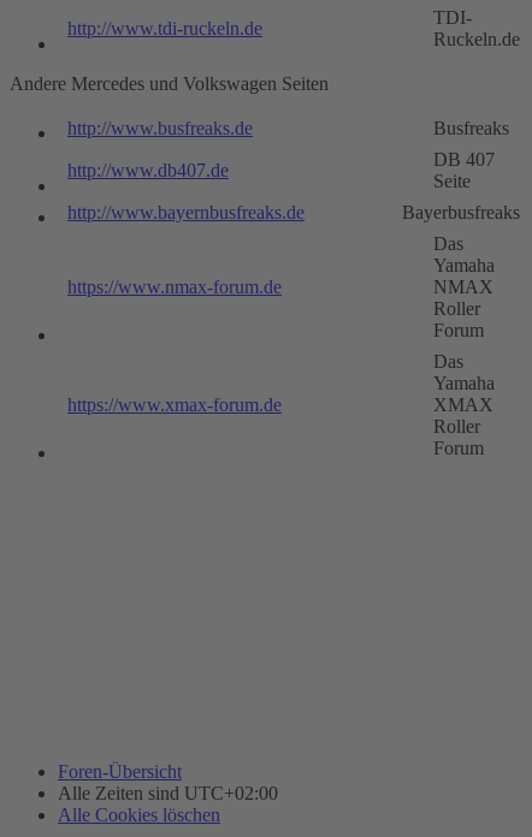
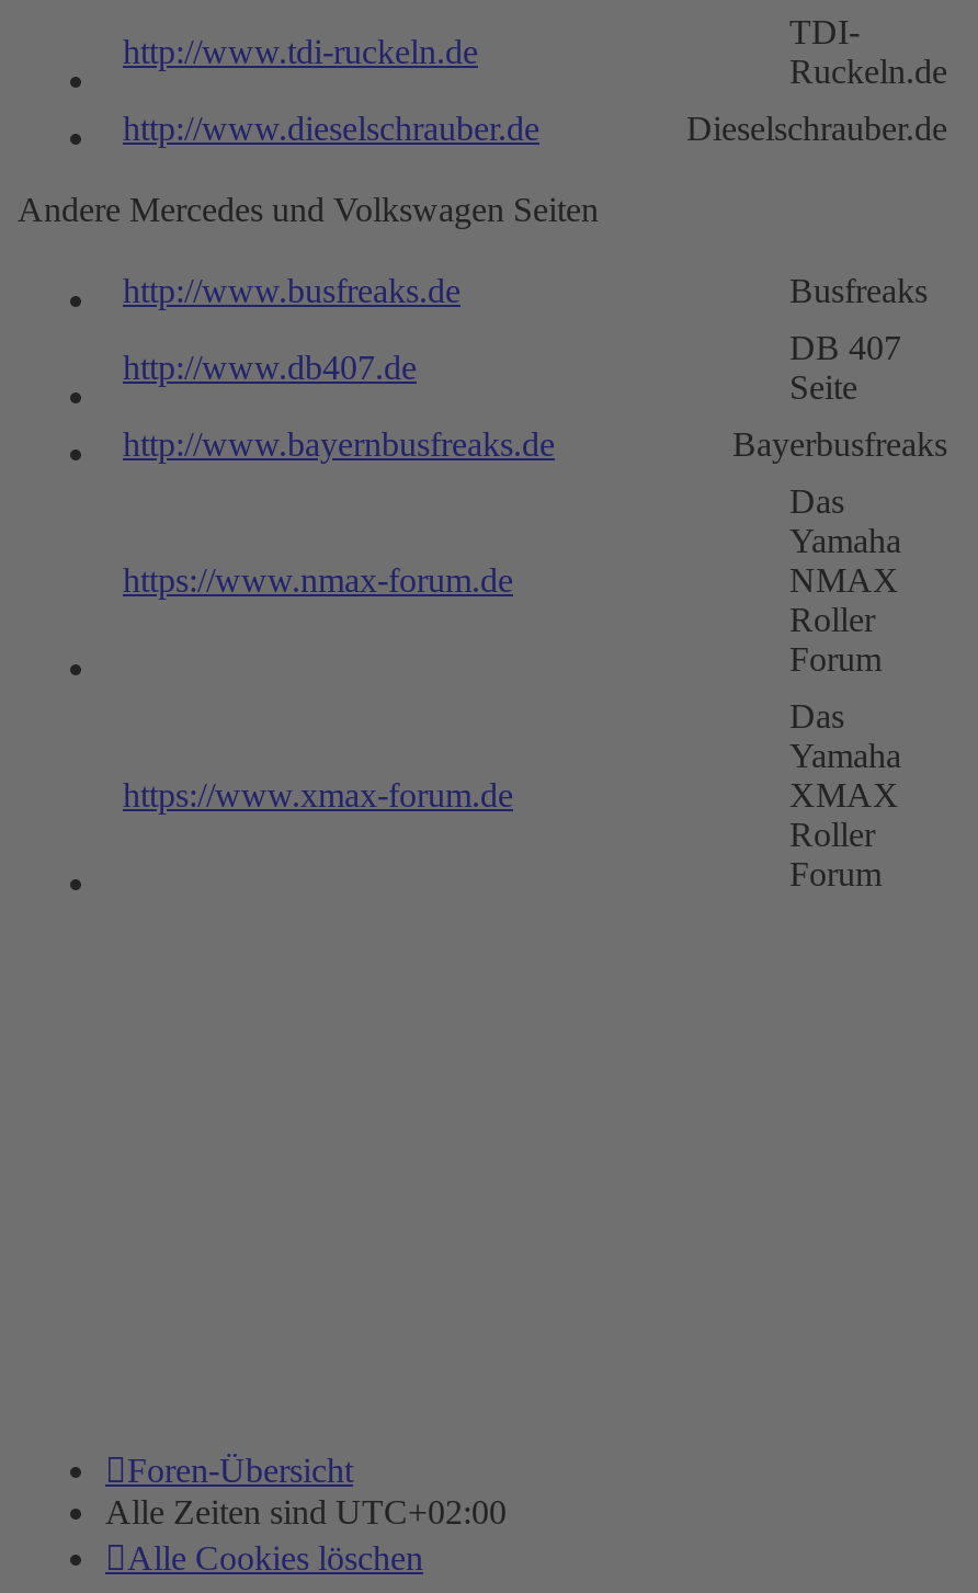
+ http://www.dieselschrauber.de
+ Dieselschrauber.de
